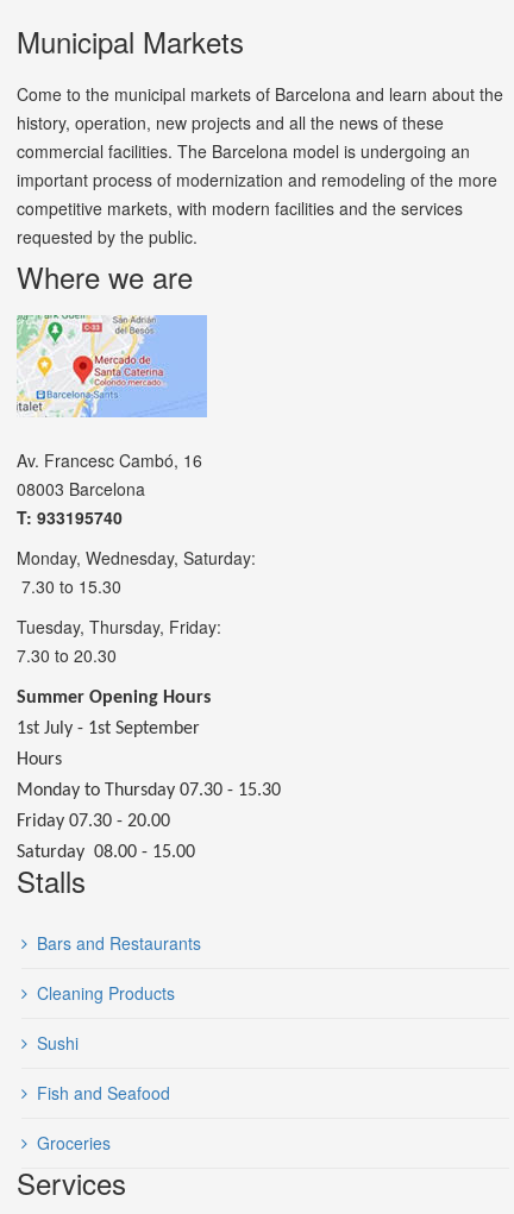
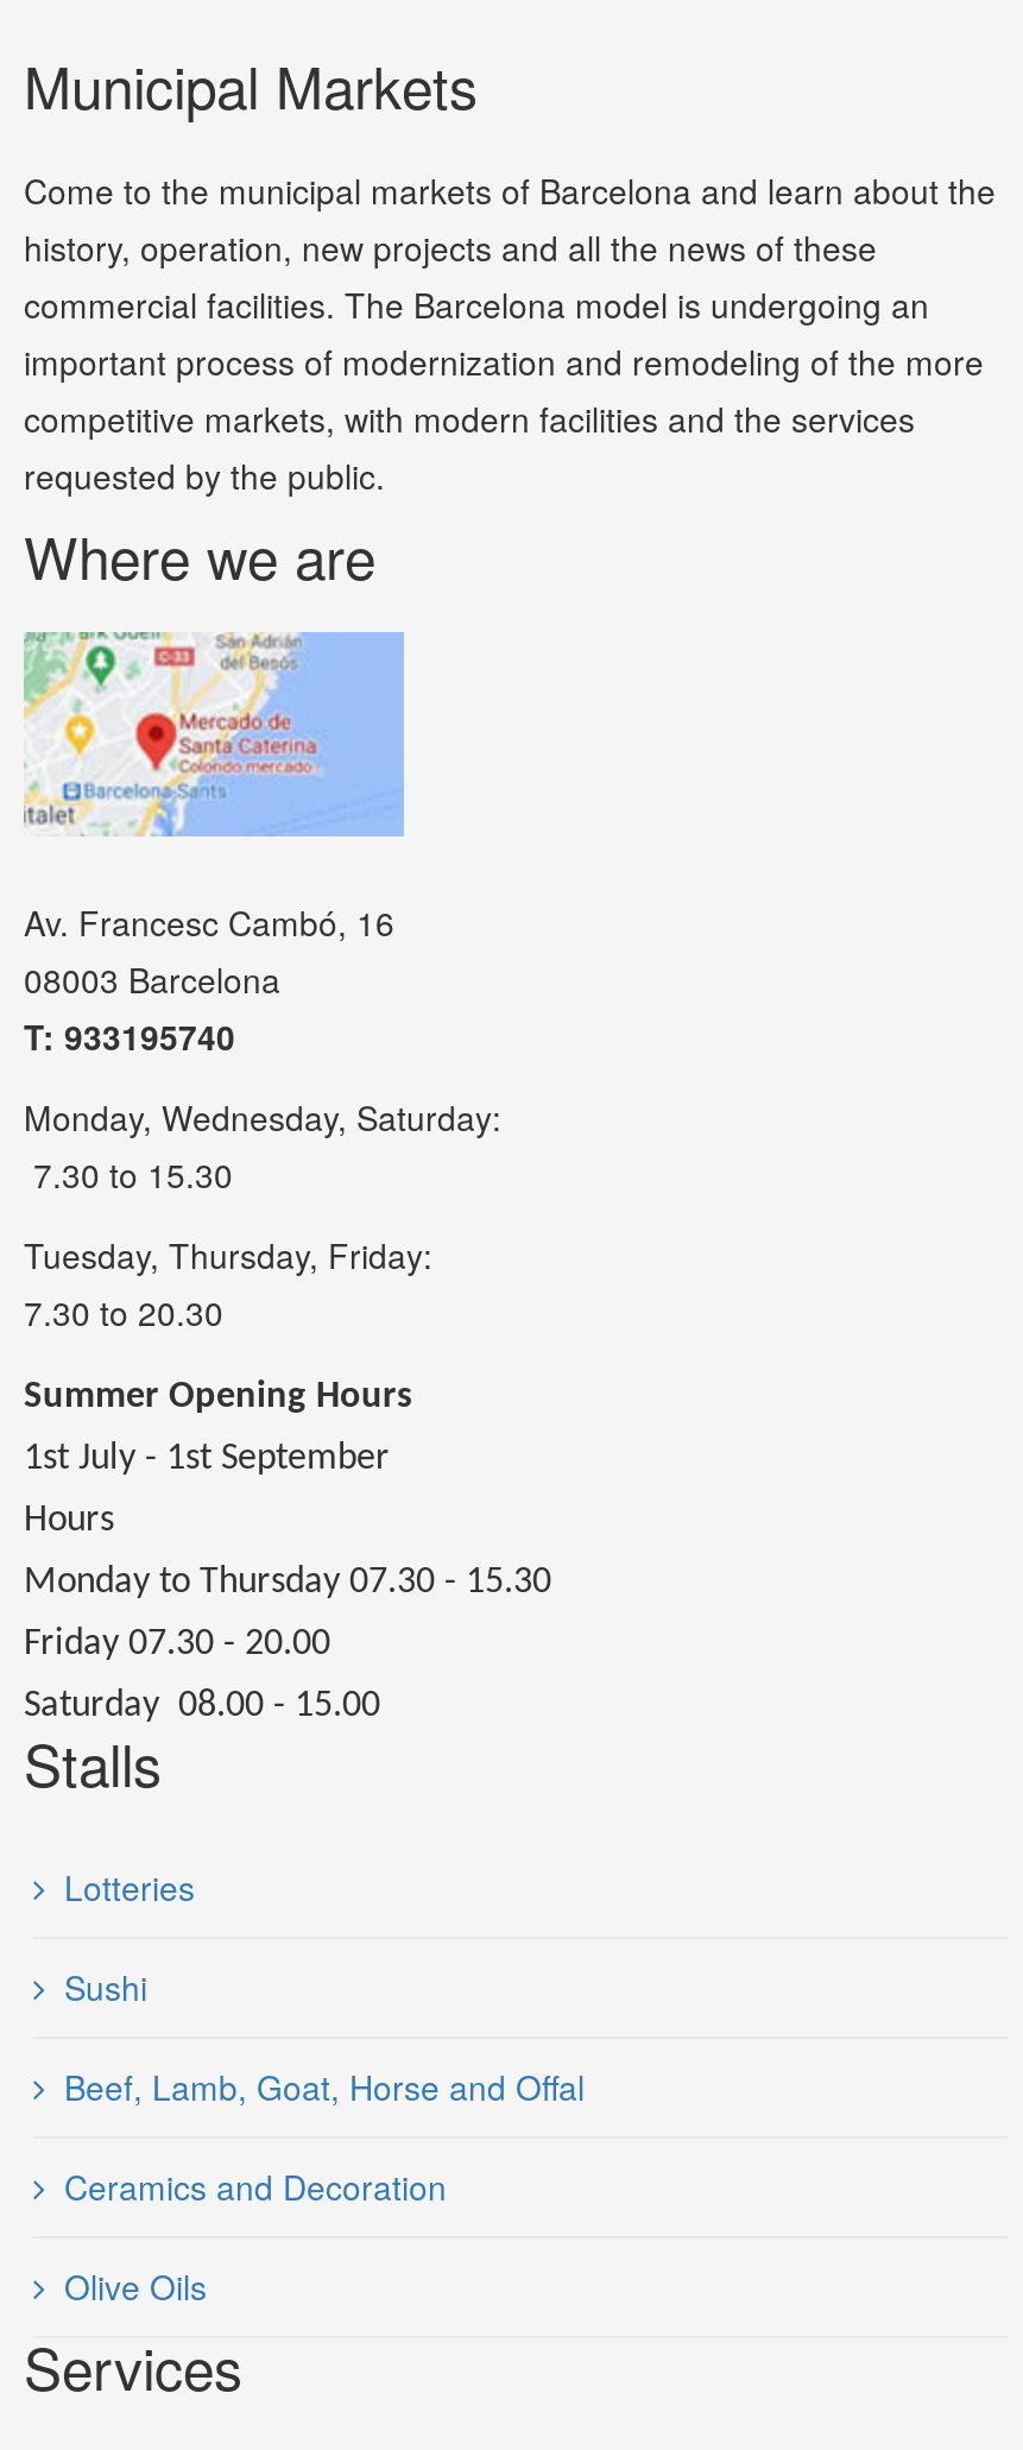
- Bars and Restaurants
- Cleaning Products
+ Lotteries

moved up: Sushi

- Fish and Seafood
- Groceries
+ Beef, Lamb, Goat, Horse and Offal
+ Ceramics and Decoration
+ Olive Oils
